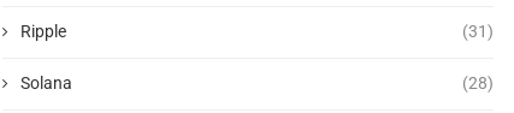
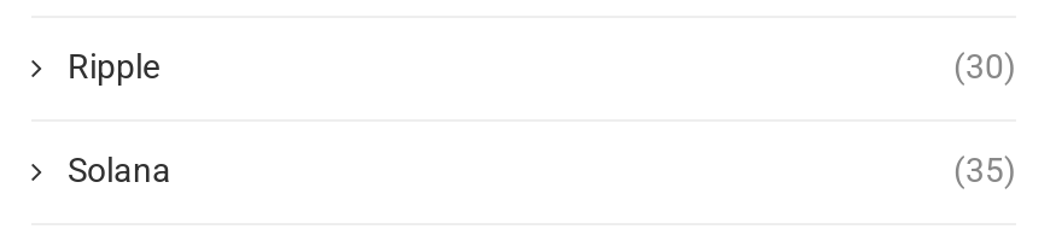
- (31)
+ (30)

- (28)
+ (35)
